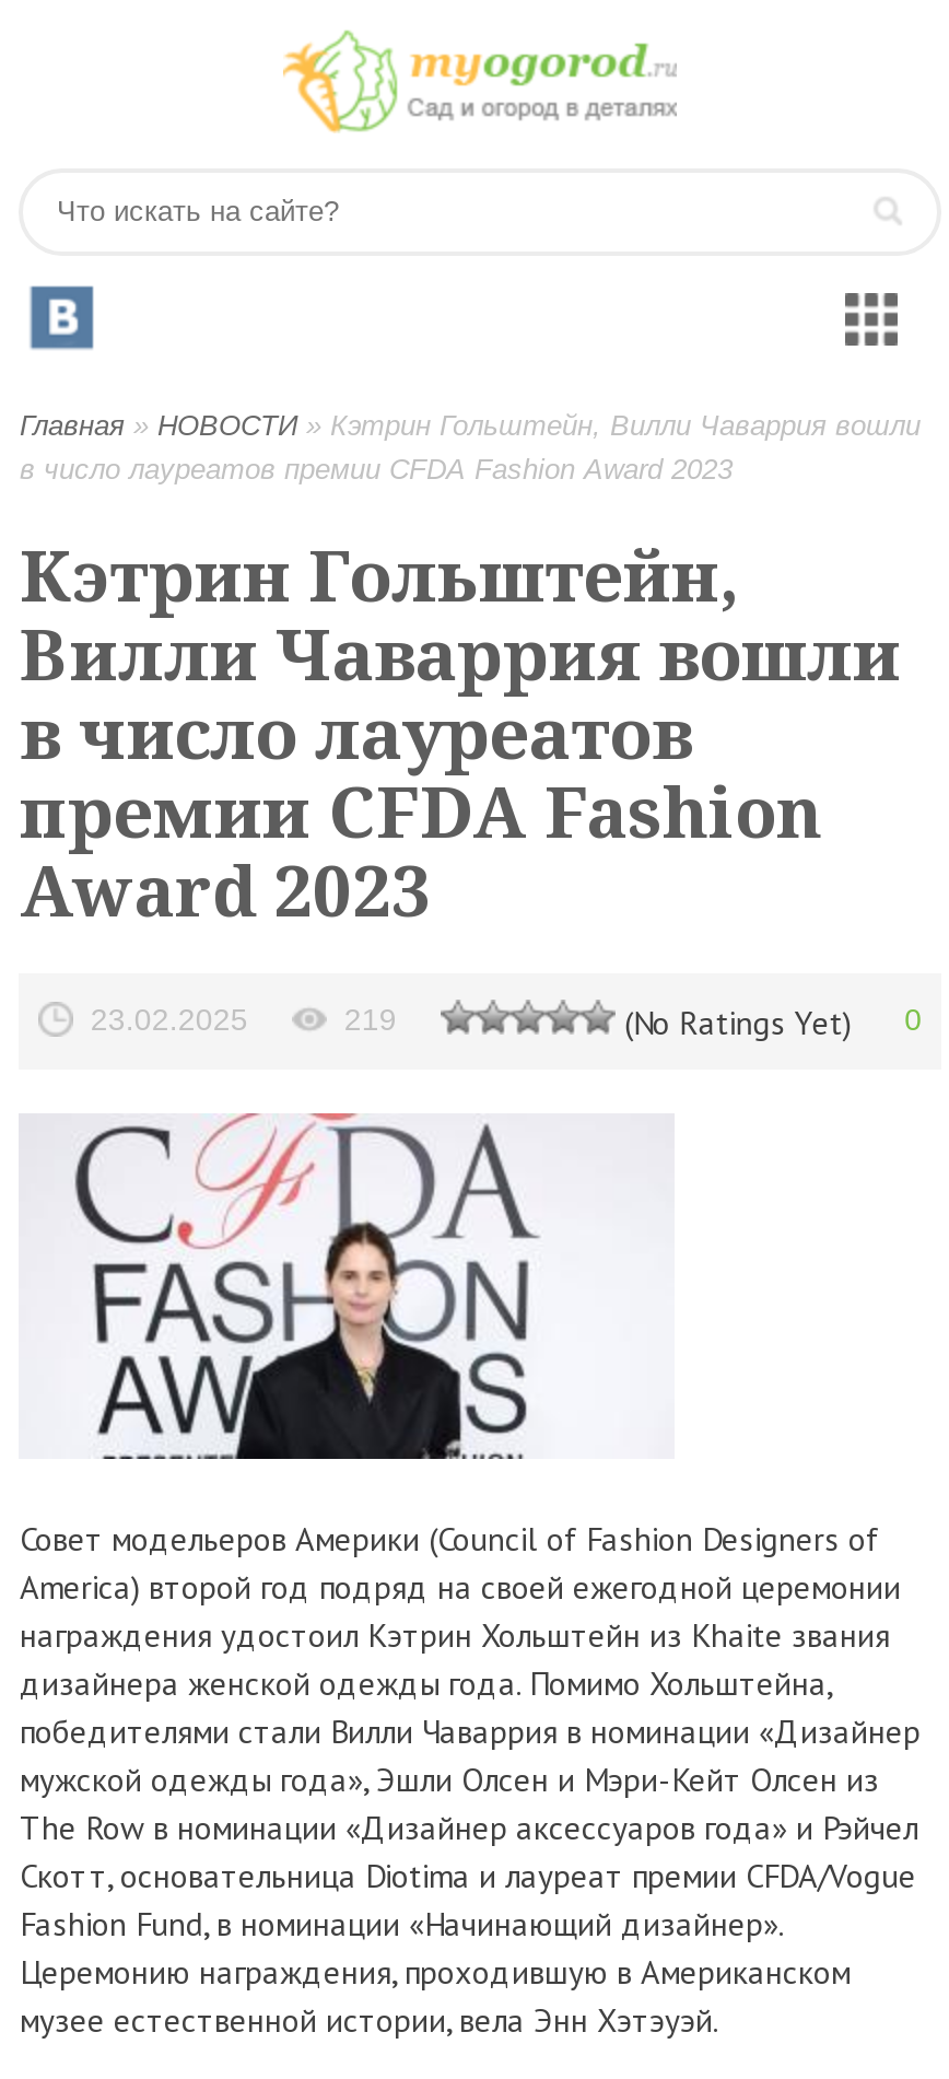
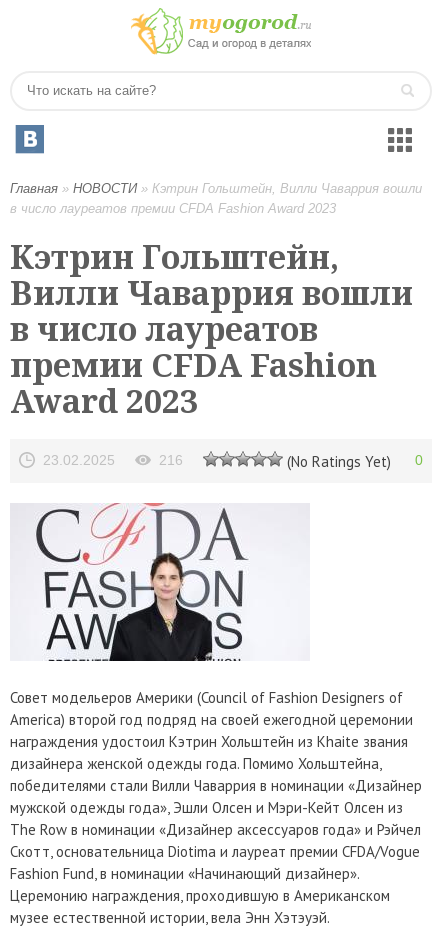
- 219
+ 216
